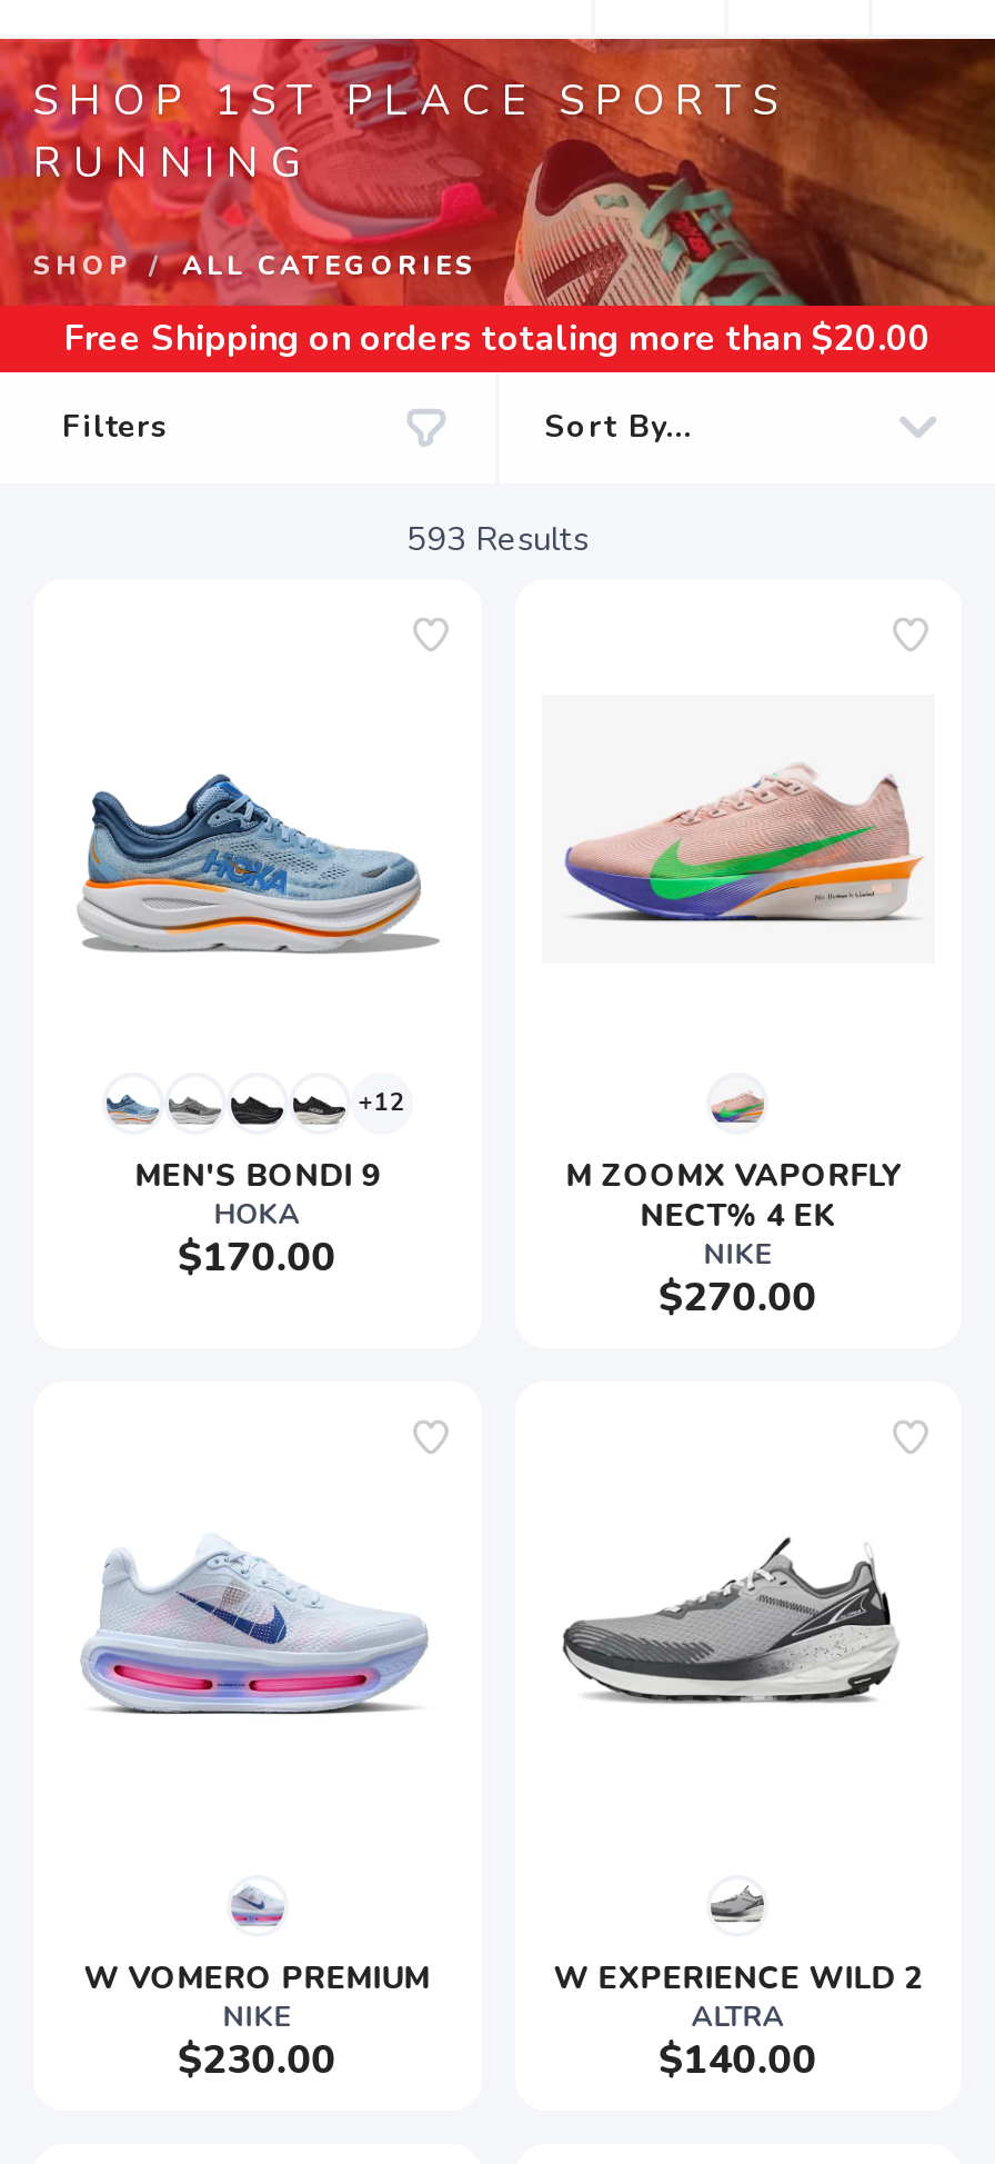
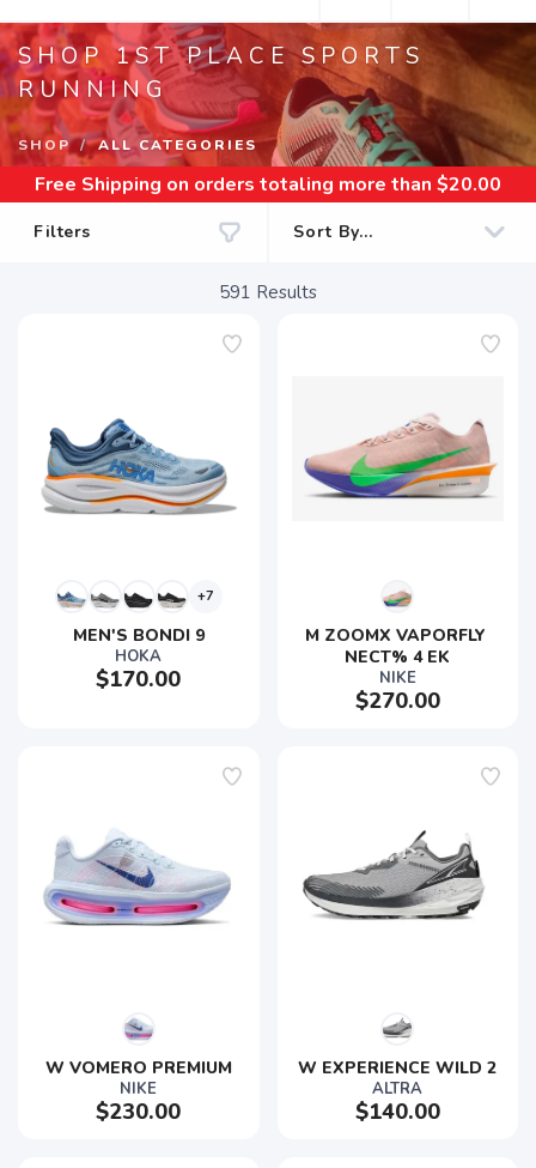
- 593 Results
+ 591 Results

- +12
+ +7
